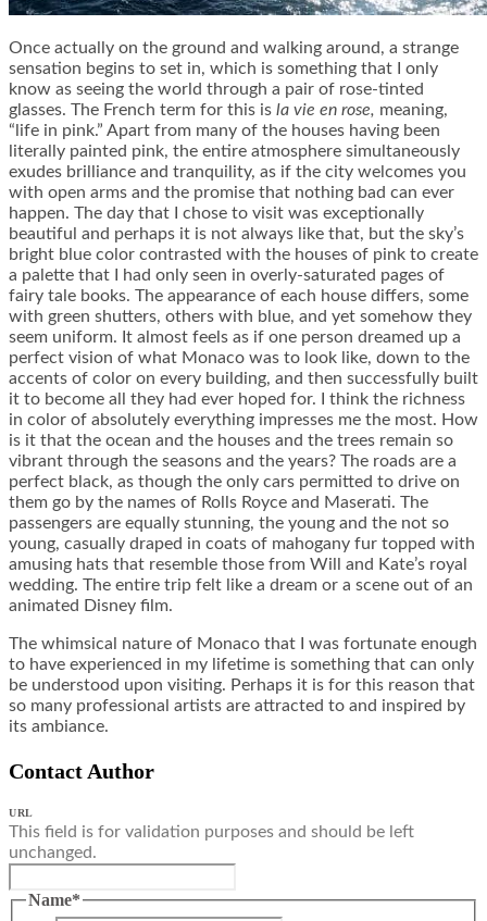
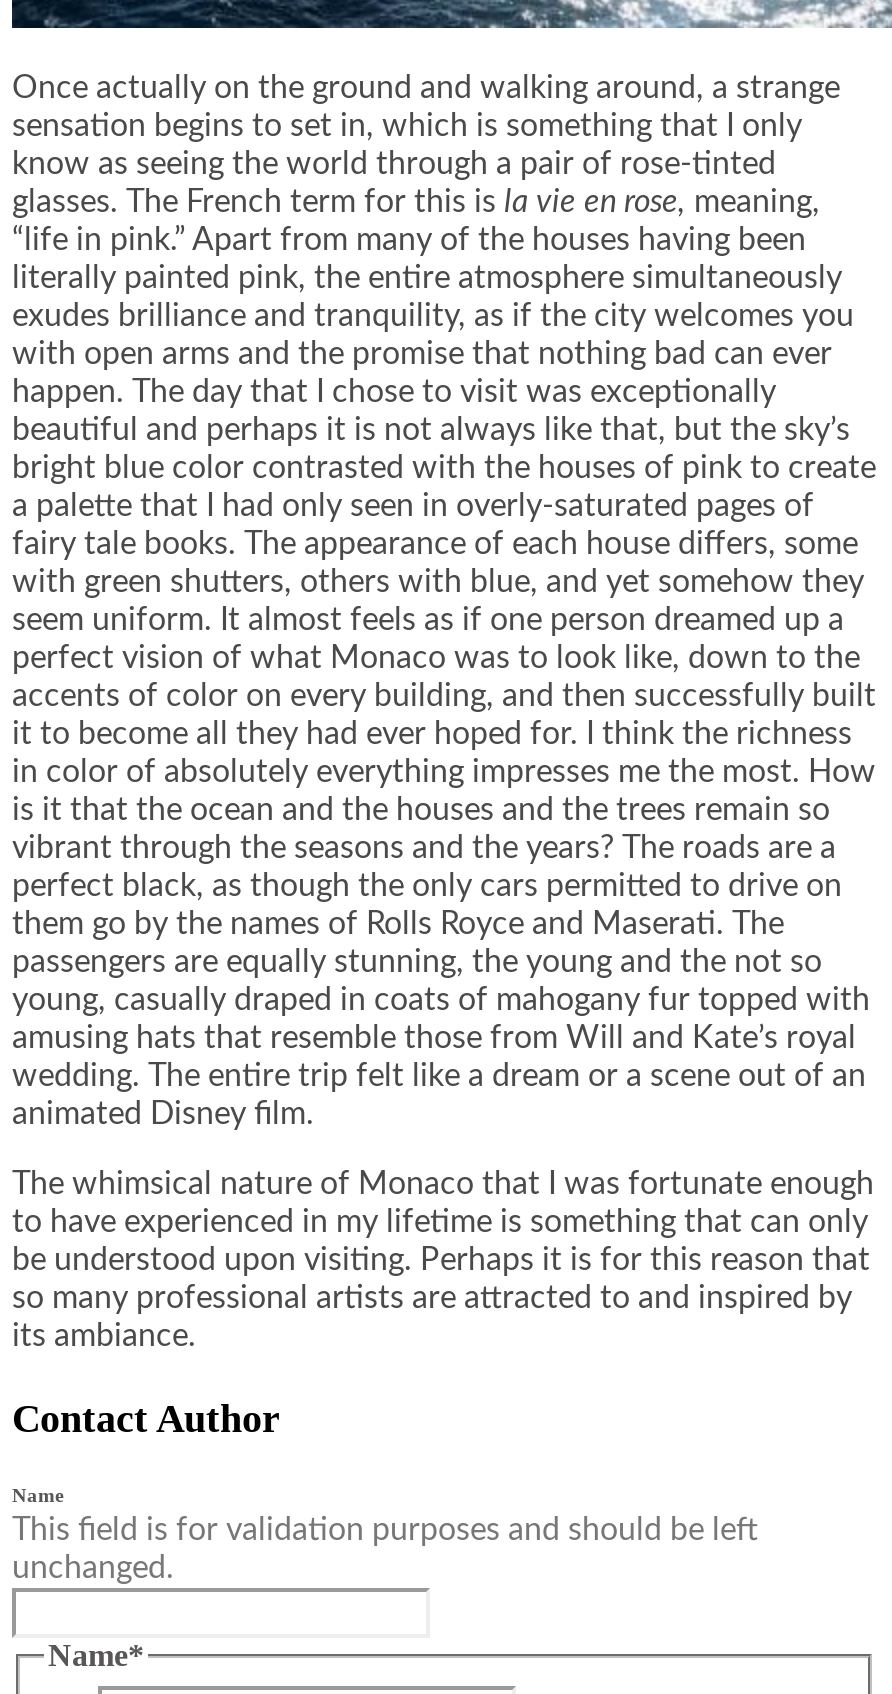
- URL
+ Name
